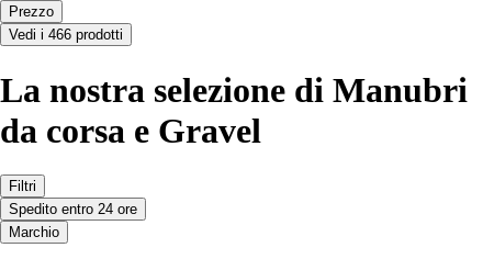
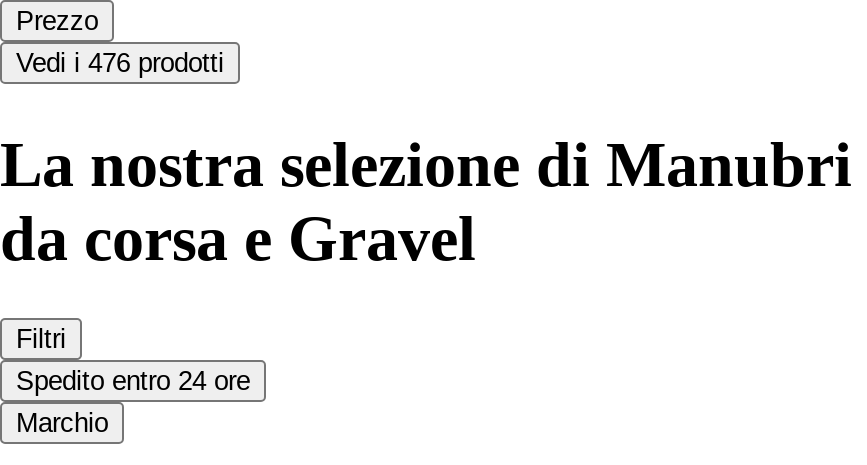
- Vedi i 466 prodotti
+ Vedi i 476 prodotti
